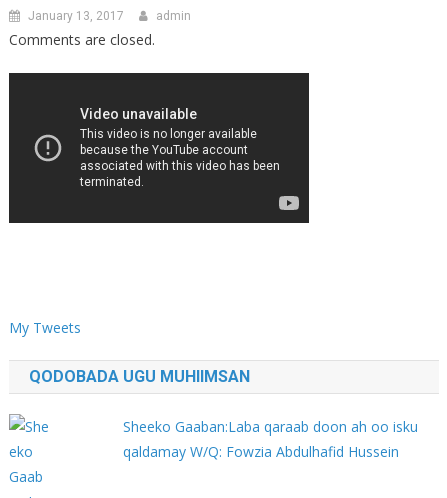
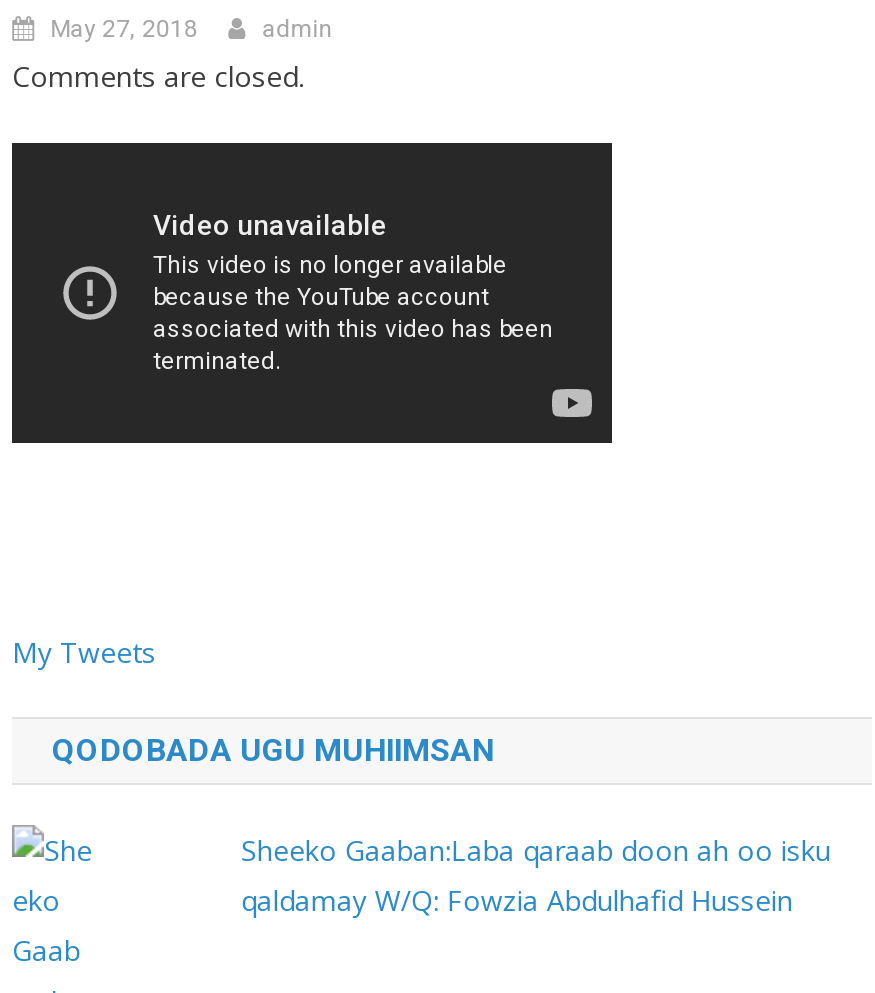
- January 13, 2017
+ May 27, 2018
